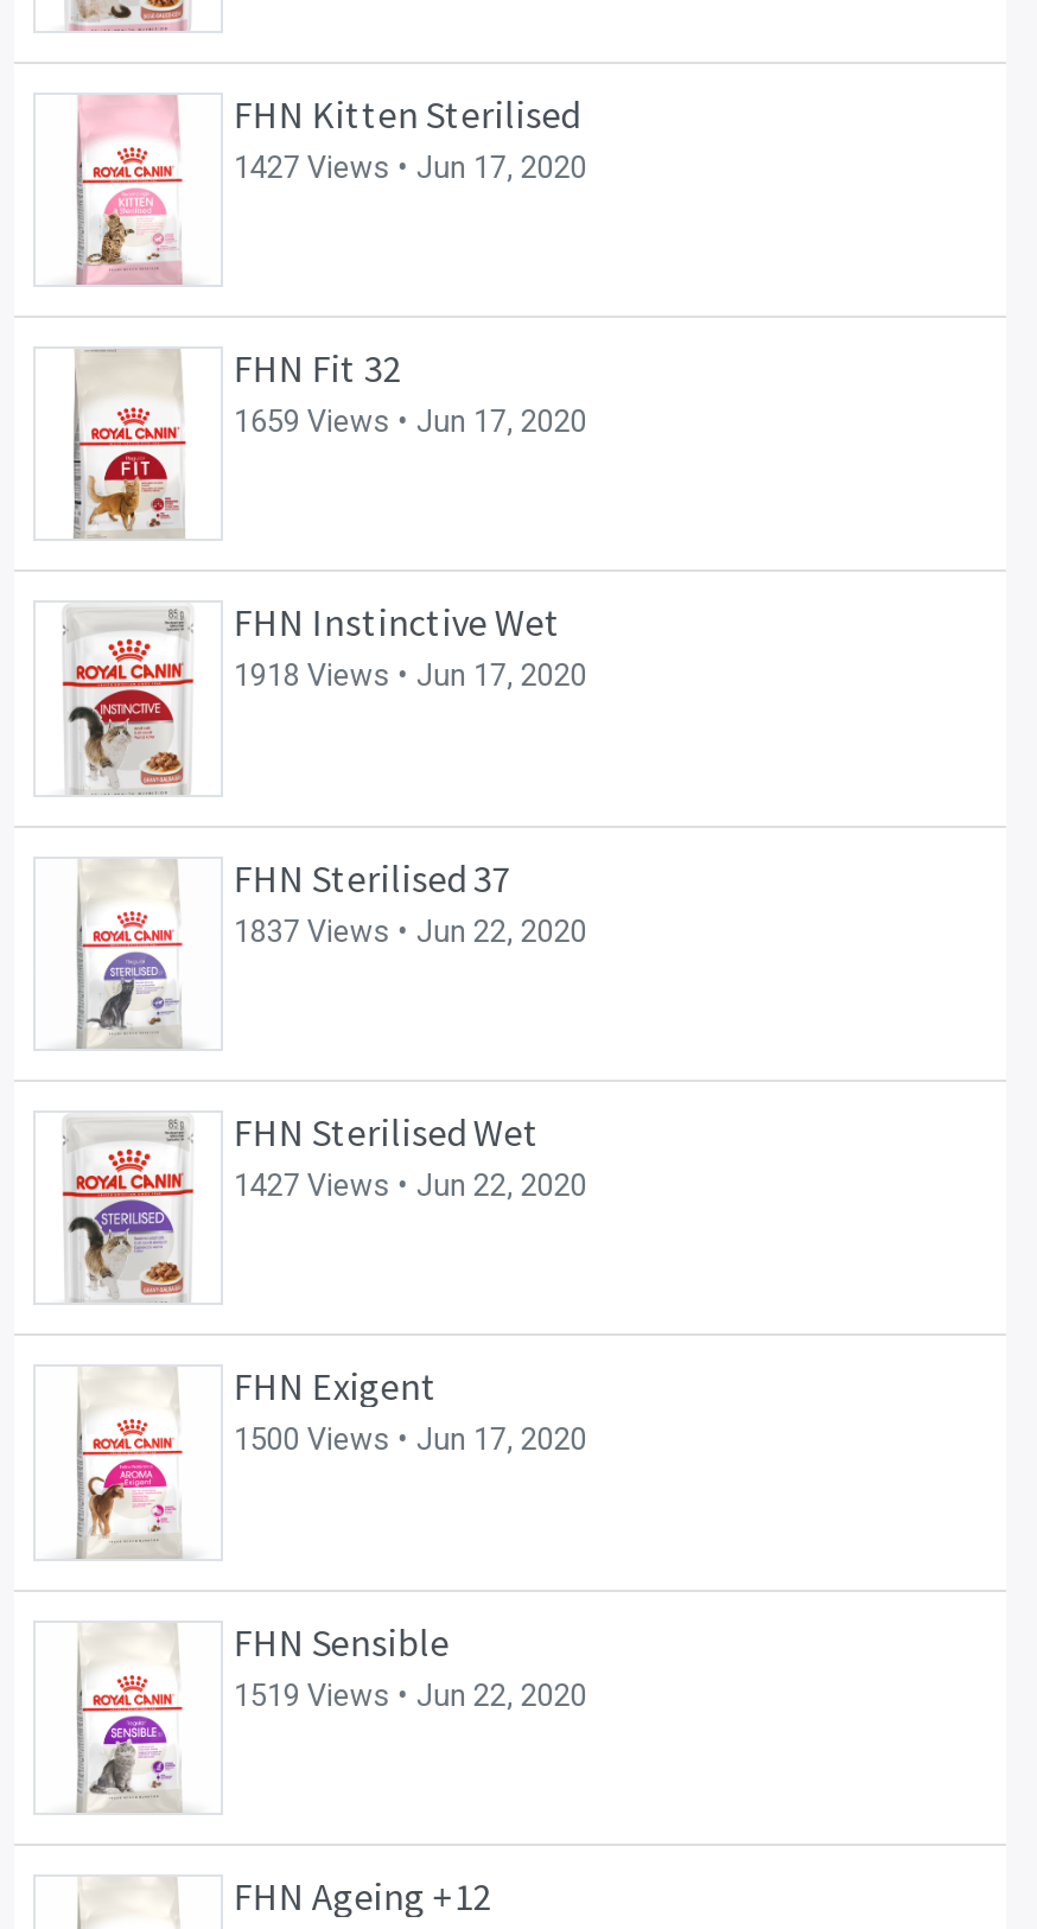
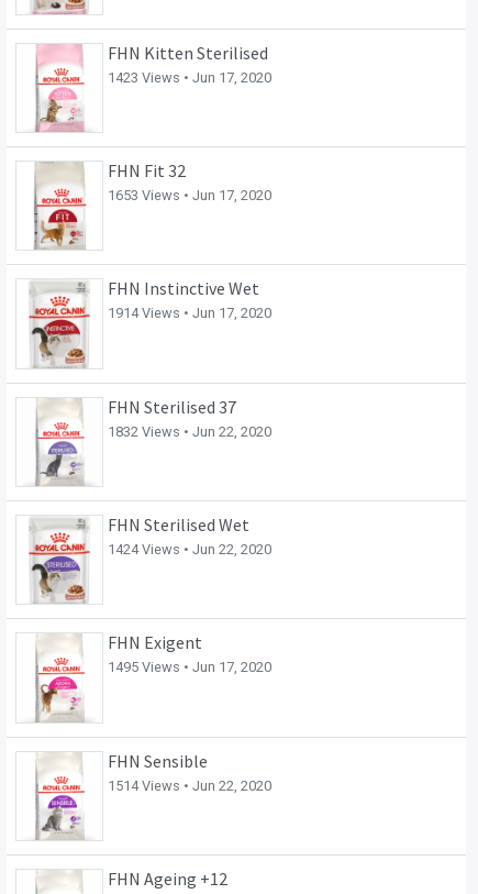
- 1427 Views • Jun 17, 2020
+ 1423 Views • Jun 17, 2020

- 1659 Views • Jun 17, 2020
+ 1653 Views • Jun 17, 2020

- 1918 Views • Jun 17, 2020
+ 1914 Views • Jun 17, 2020

- 1837 Views • Jun 22, 2020
+ 1832 Views • Jun 22, 2020

- 1427 Views • Jun 22, 2020
+ 1424 Views • Jun 22, 2020

- 1500 Views • Jun 17, 2020
+ 1495 Views • Jun 17, 2020

- 1519 Views • Jun 22, 2020
+ 1514 Views • Jun 22, 2020
